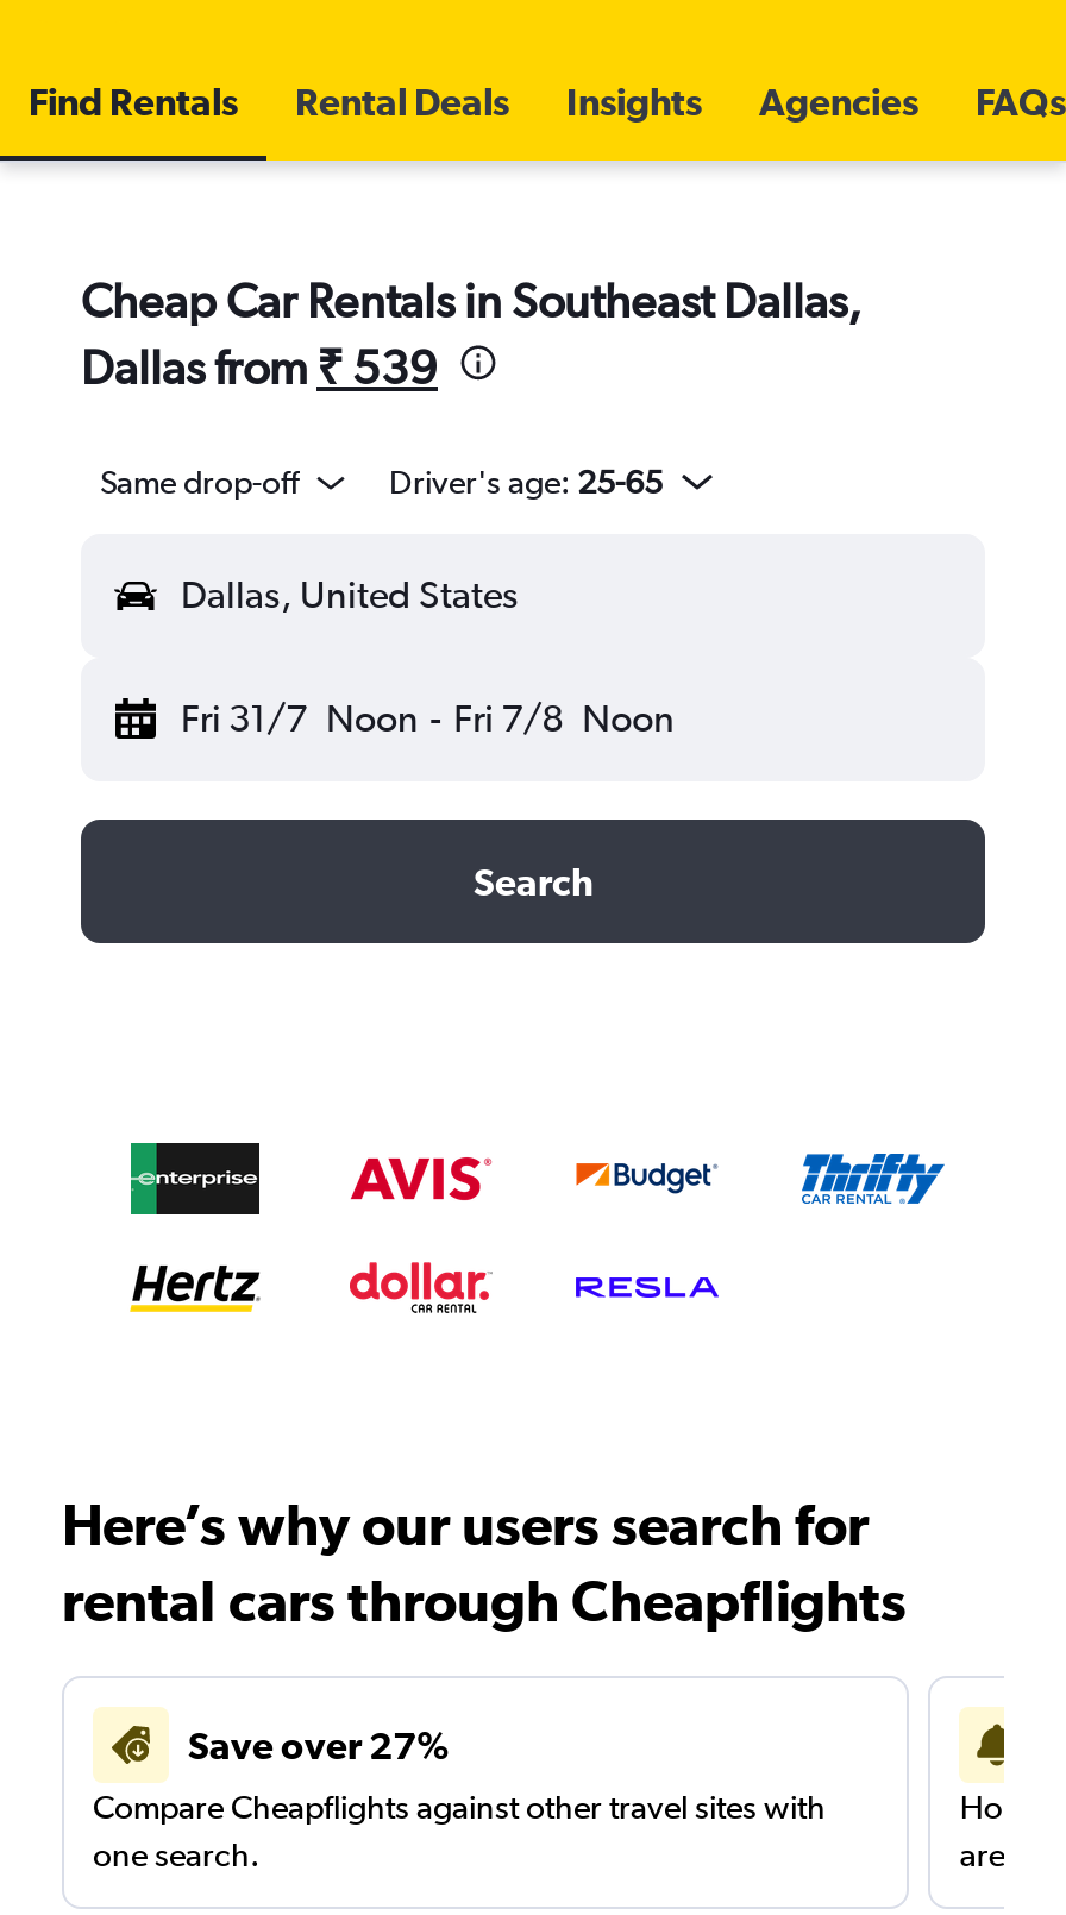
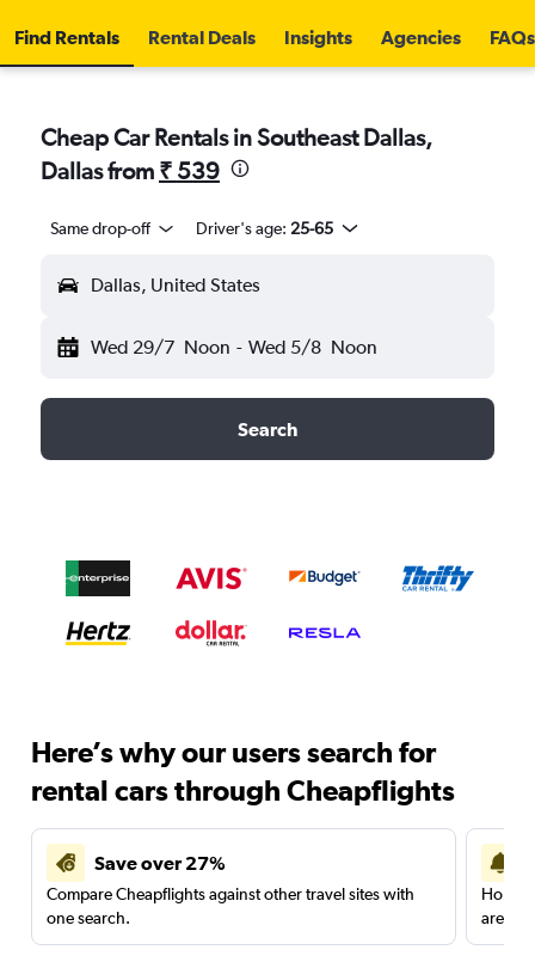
- Fri 31/7 Noon - Fri 7/8 Noon
+ Wed 29/7 Noon - Wed 5/8 Noon
